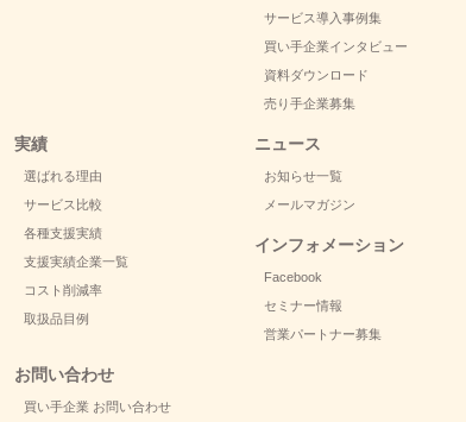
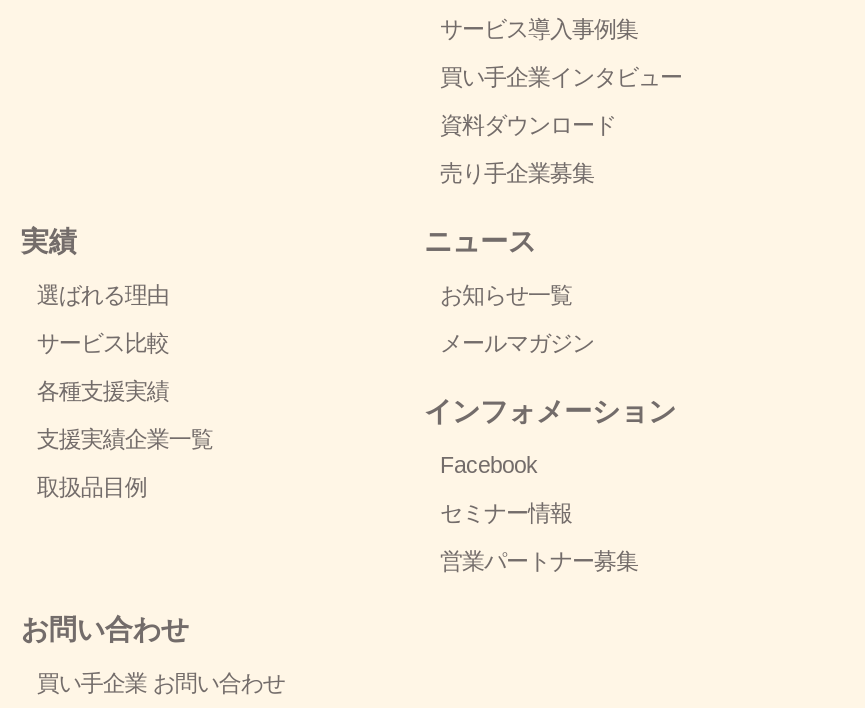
- コスト削減率

moved up: 取扱品目例
